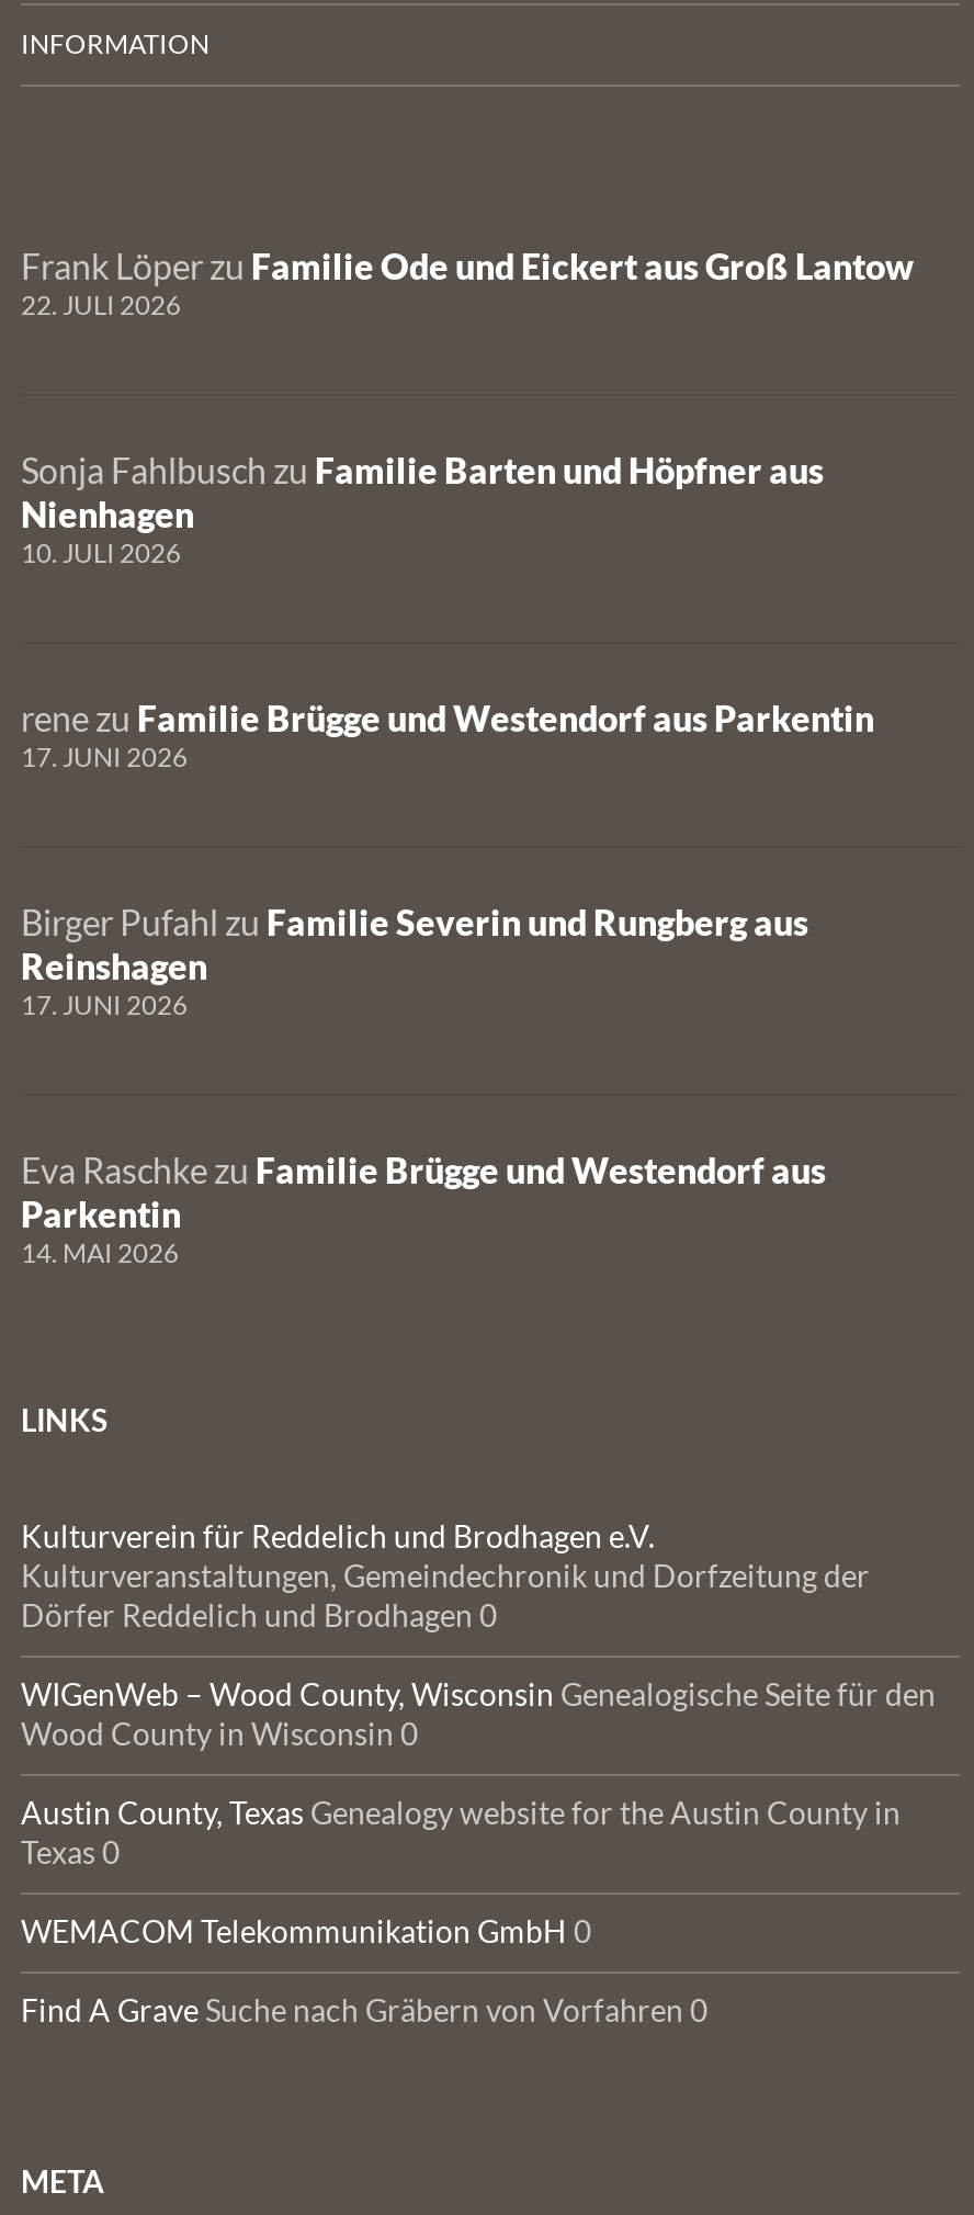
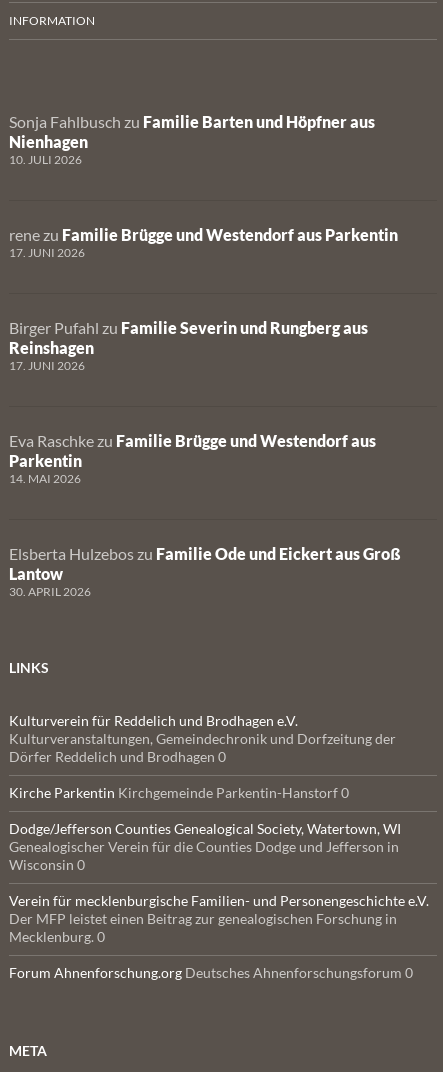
- Frank Löper zu Familie Ode und Eickert aus Groß Lantow
- 22. JULI 2026

moved up: Sonja Fahlbusch zu Familie Barten und Höpfner aus | Nienhagen | 10. JULI 2026 | ... | Parkentin | 14. MAI 2026

+ Elsberta Hulzebos zu Familie Ode und Eickert aus Groß
+ Lantow
+ 30. APRIL 2026

- WIGenWeb – Wood County, Wisconsin Genealogische Seite für den
- Wood County in Wisconsin 0
+ Kirche Parkentin Kirchgemeinde Parkentin-Hanstorf 0

- Austin County, Texas Genealogy website for the Austin County in
- Texas 0
+ Dodge/Jefferson Counties Genealogical Society, Watertown, WI
+ Genealogischer Verein für die Counties Dodge und Jefferson in
+ Wisconsin 0

- WEMACOM Telekommunikation GmbH 0
+ Verein für mecklenburgische Familien- und Personengeschichte e.V.
+ Der MFP leistet einen Beitrag zur genealogischen Forschung in
+ Mecklenburg. 0

- Find A Grave Suche nach Gräbern von Vorfahren 0
+ Forum Ahnenforschung.org Deutsches Ahnenforschungsforum 0
